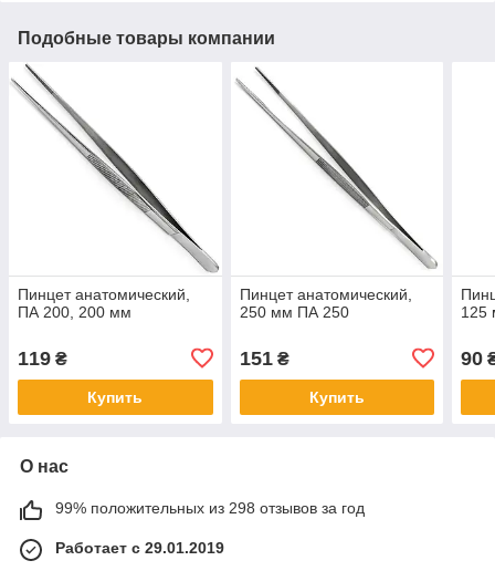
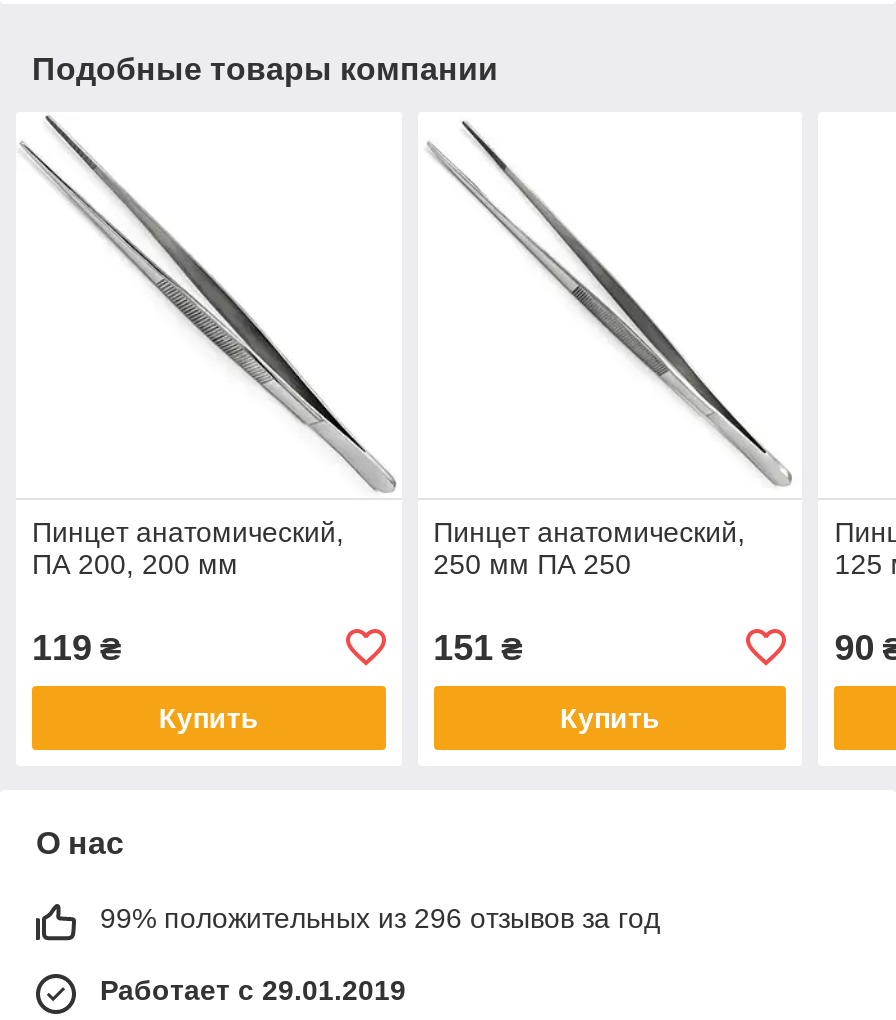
- 99% положительных из 298 отзывов за год
+ 99% положительных из 296 отзывов за год
